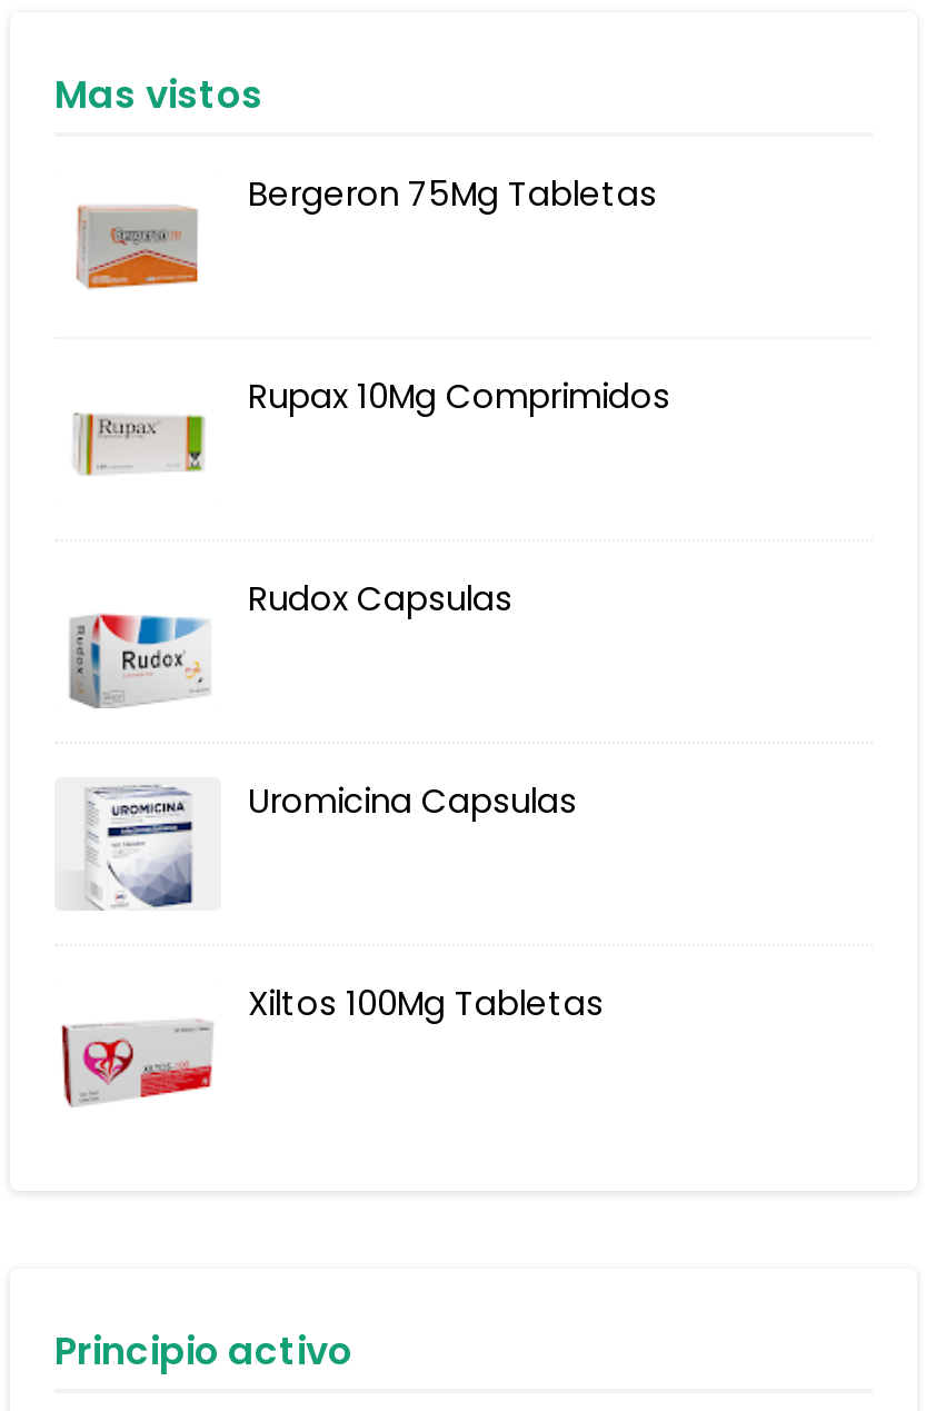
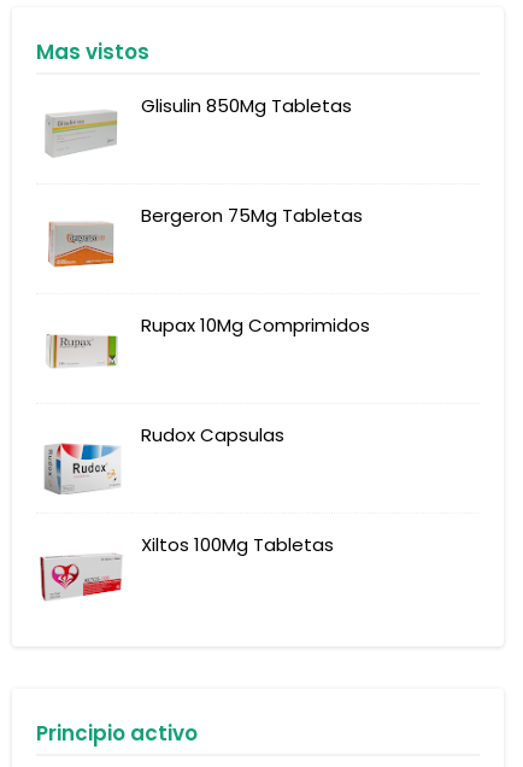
+ [image]
+ Glisulin 850Mg Tabletas

moved down: [image] | Bergeron 75Mg Tabletas | Rupax 10Mg Comprimidos | Rudox Capsulas

moved down: [image]

- [image]
- Uromicina Capsulas
